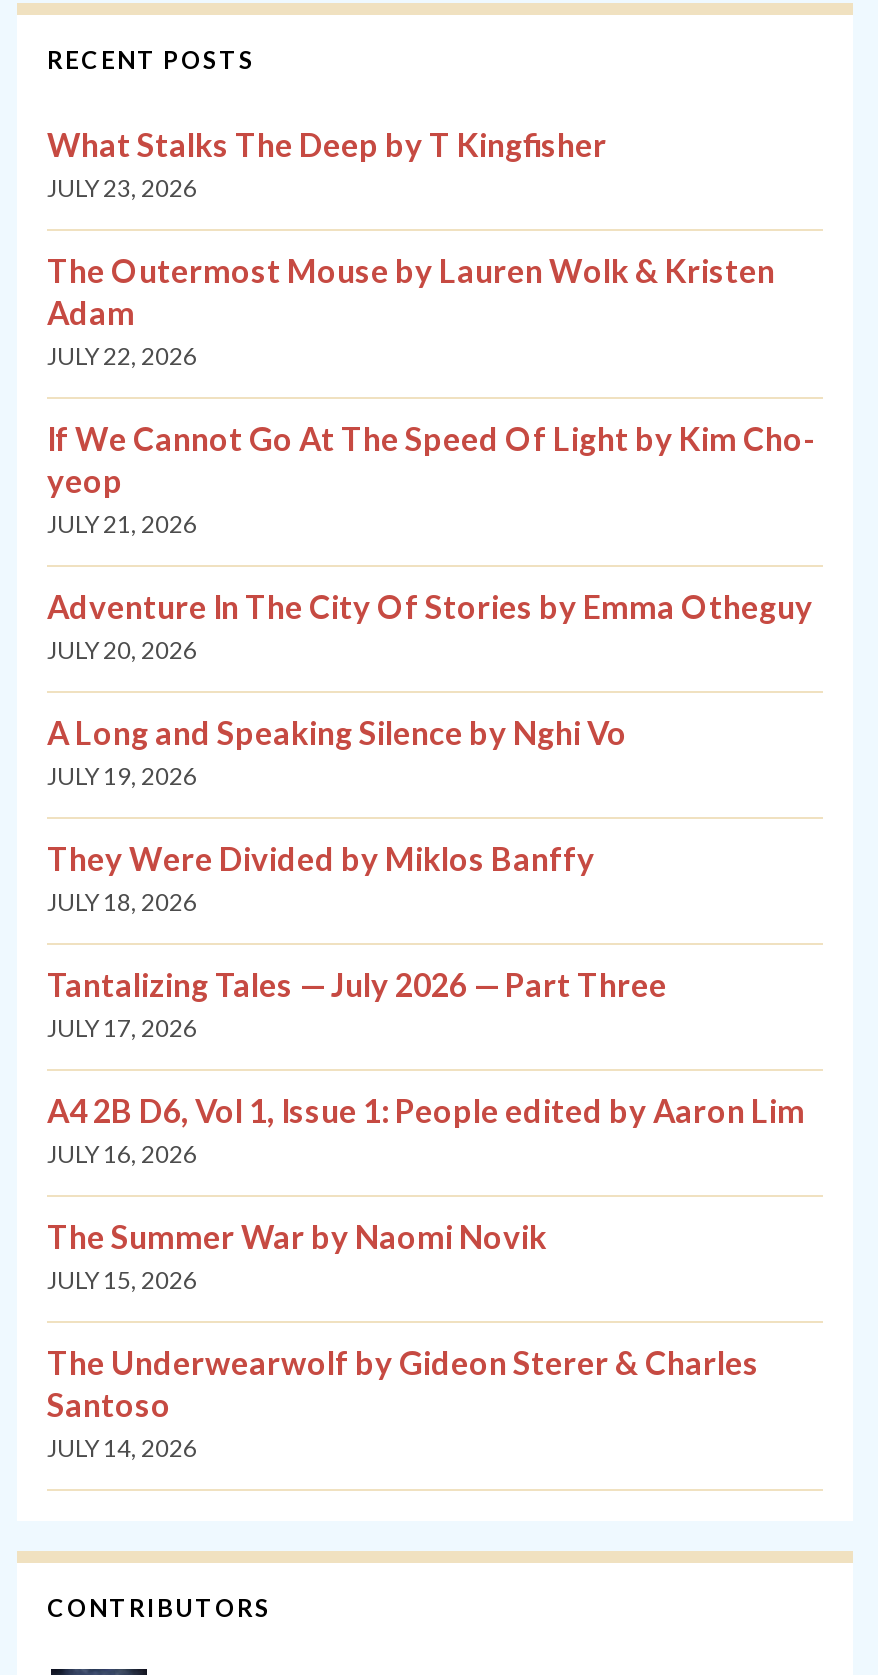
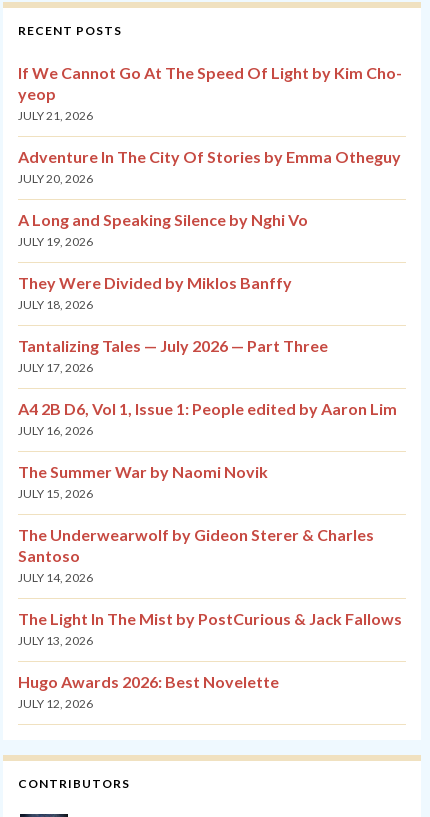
- What Stalks The Deep by T Kingfisher
- JULY 23, 2026
- The Outermost Mouse by Lauren Wolk & Kristen
- Adam
- JULY 22, 2026

moved up: If We Cannot Go At The Speed Of Light by Kim Cho- | yeop | JULY 21, 2026 | ... | Santoso | JULY 14, 2026

+ The Light In The Mist by PostCurious & Jack Fallows
+ JULY 13, 2026
+ Hugo Awards 2026: Best Novelette
+ JULY 12, 2026
